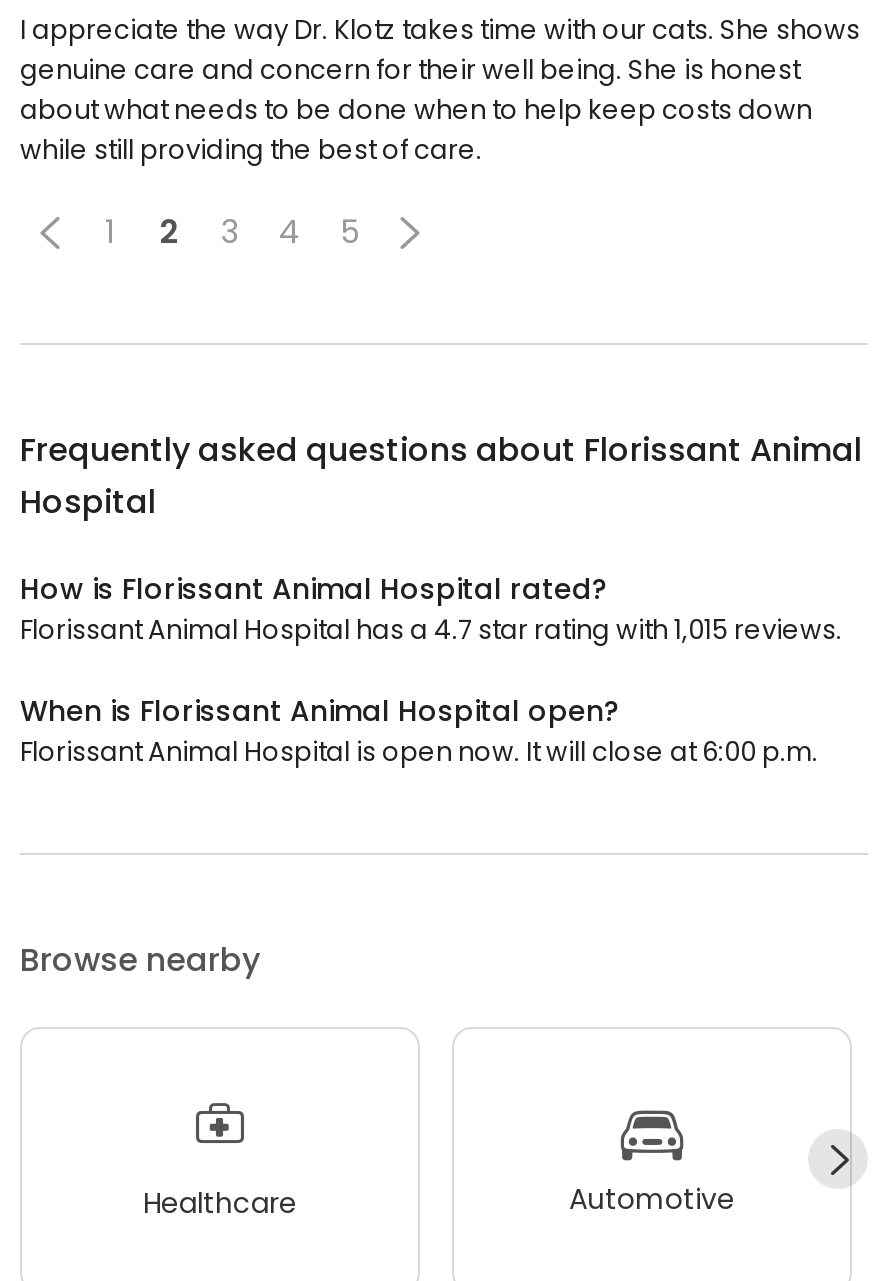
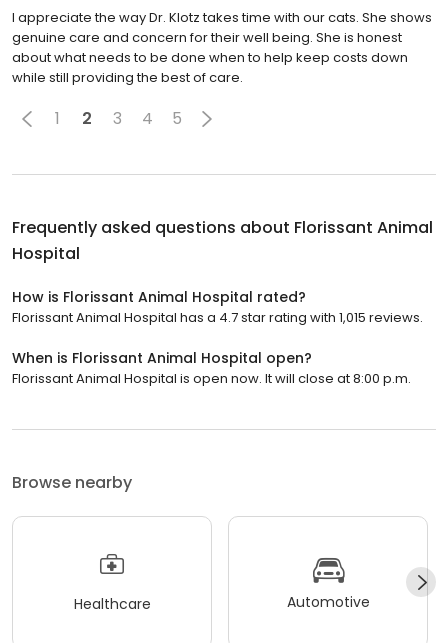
- Florissant Animal Hospital is open now. It will close at 6:00 p.m.
+ Florissant Animal Hospital is open now. It will close at 8:00 p.m.
